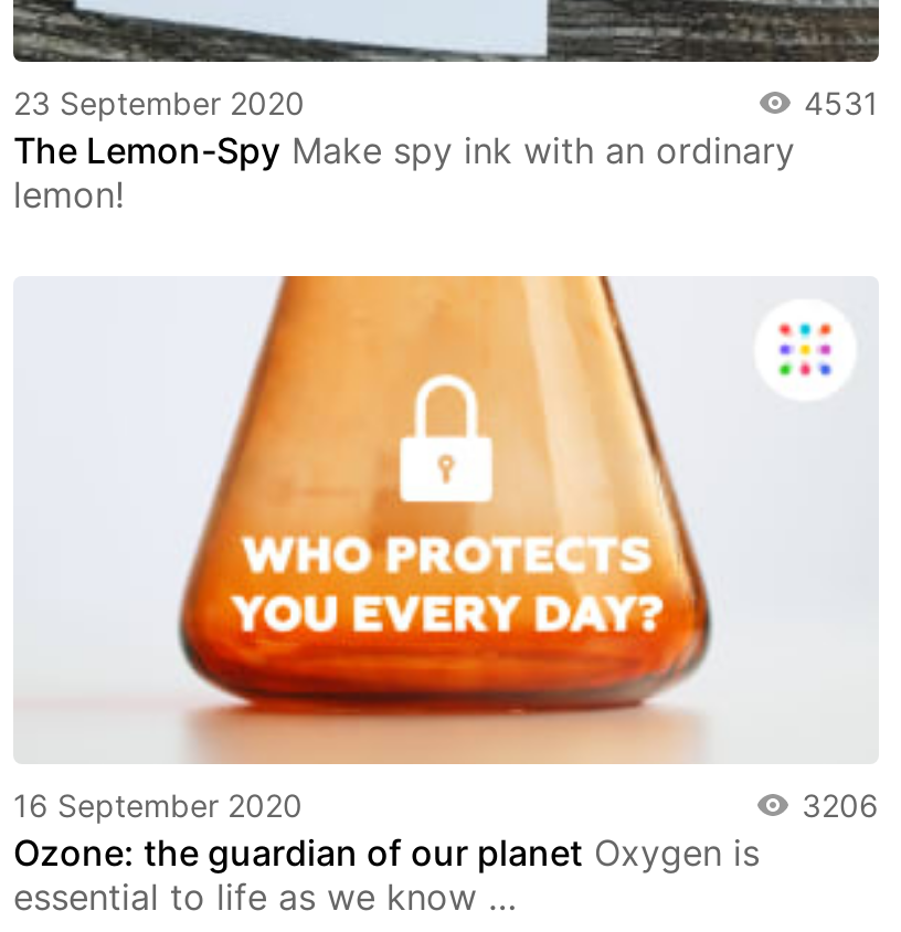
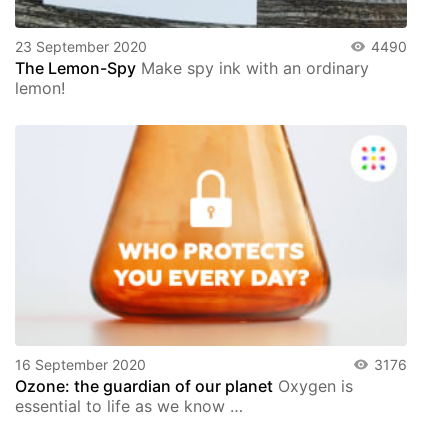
- 4531
+ 4490

- 3206
+ 3176
